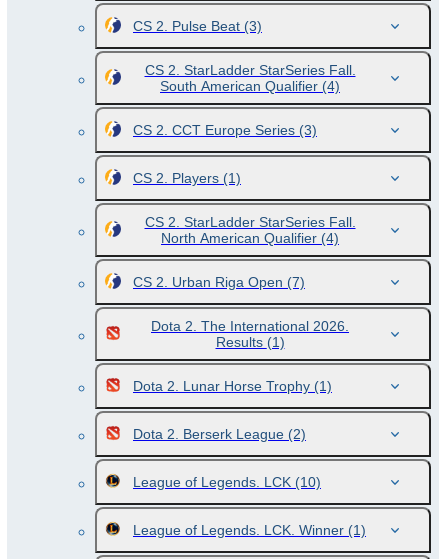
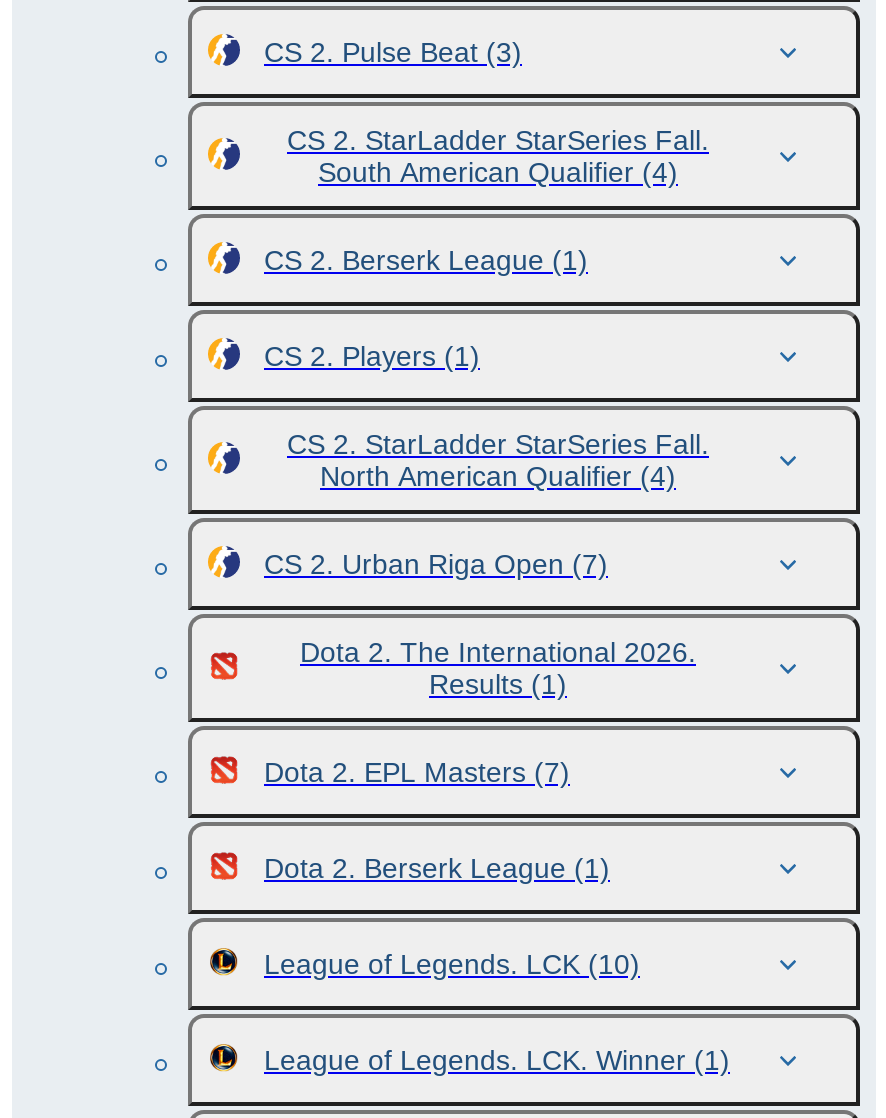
- CS 2. CCT Europe Series (3)
+ CS 2. Berserk League (1)

- Dota 2. Lunar Horse Trophy (1)
+ Dota 2. EPL Masters (7)

- Dota 2. Berserk League (2)
+ Dota 2. Berserk League (1)
